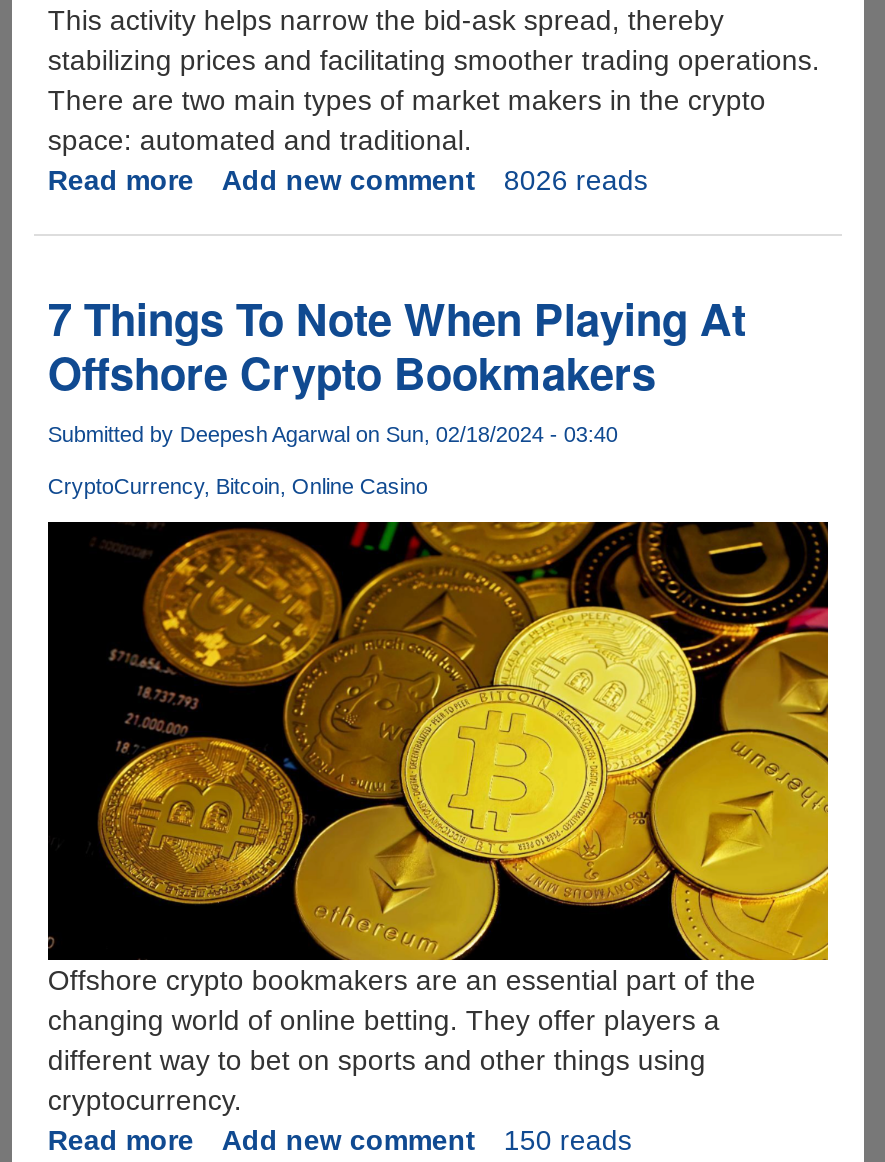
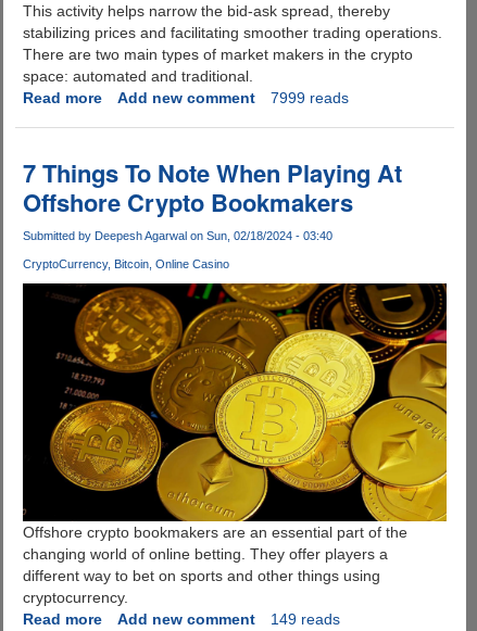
- 8026 reads
+ 7999 reads

- 150 reads
+ 149 reads
